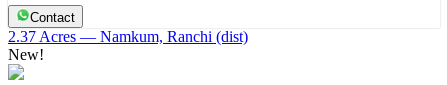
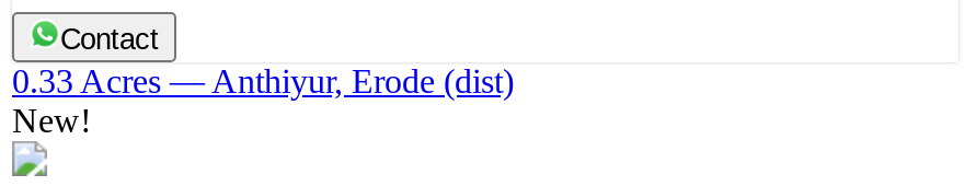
- 2.37 Acres— Namkum, Ranchi (dist)
+ 0.33 Acres— Anthiyur, Erode (dist)
